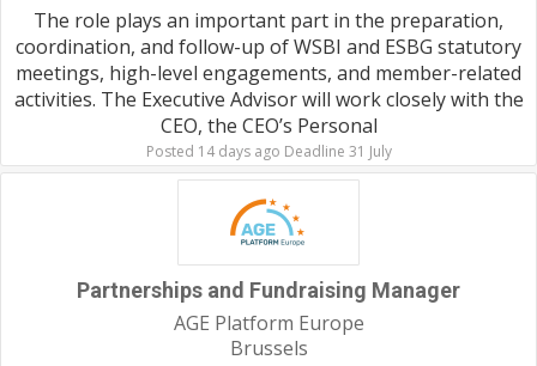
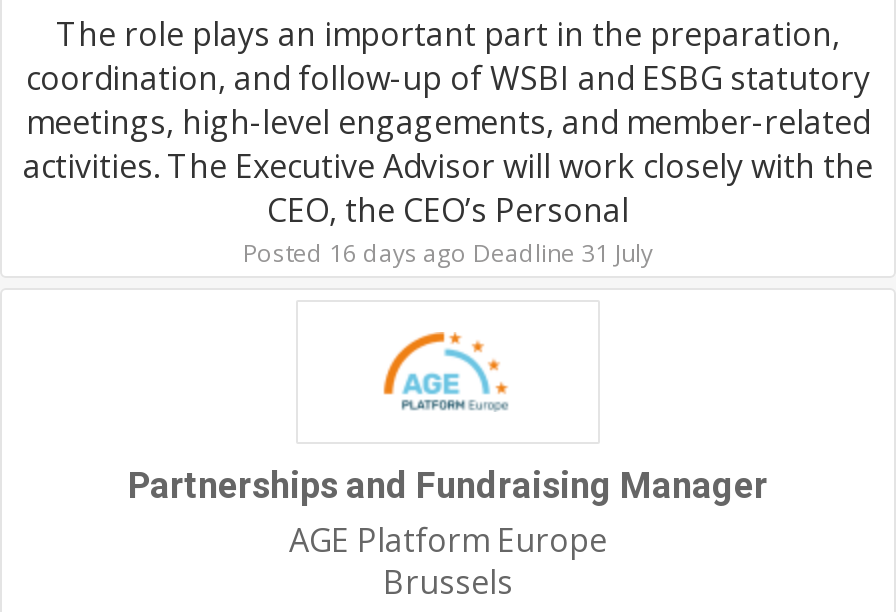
- Posted 14 days ago Deadline 31 July
+ Posted 16 days ago Deadline 31 July
